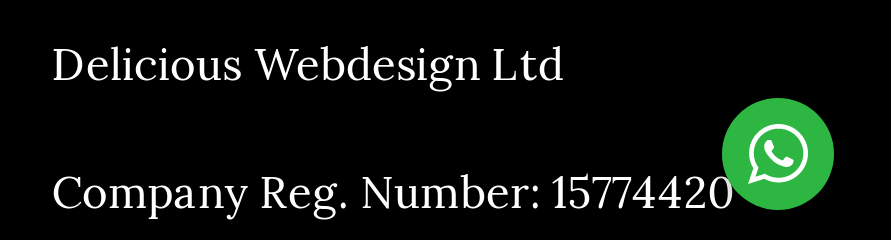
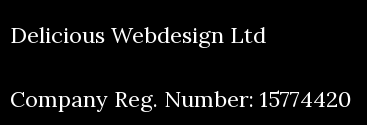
- [image]
